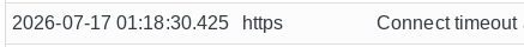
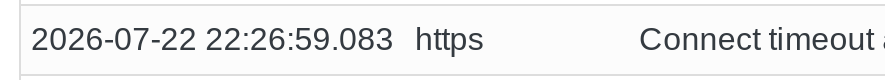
- 2026-07-17 01:18:30.425 https
+ 2026-07-22 22:26:59.083 https
